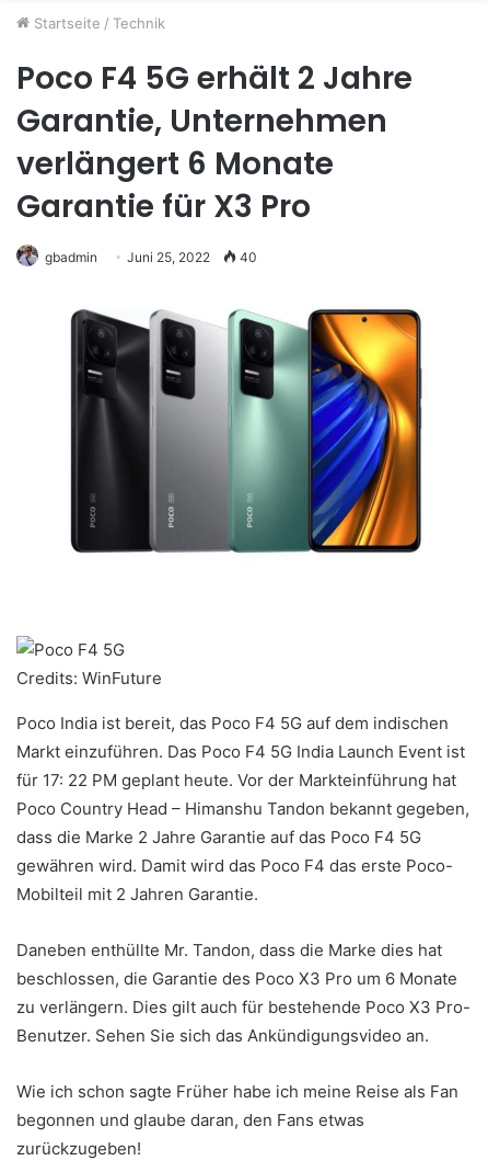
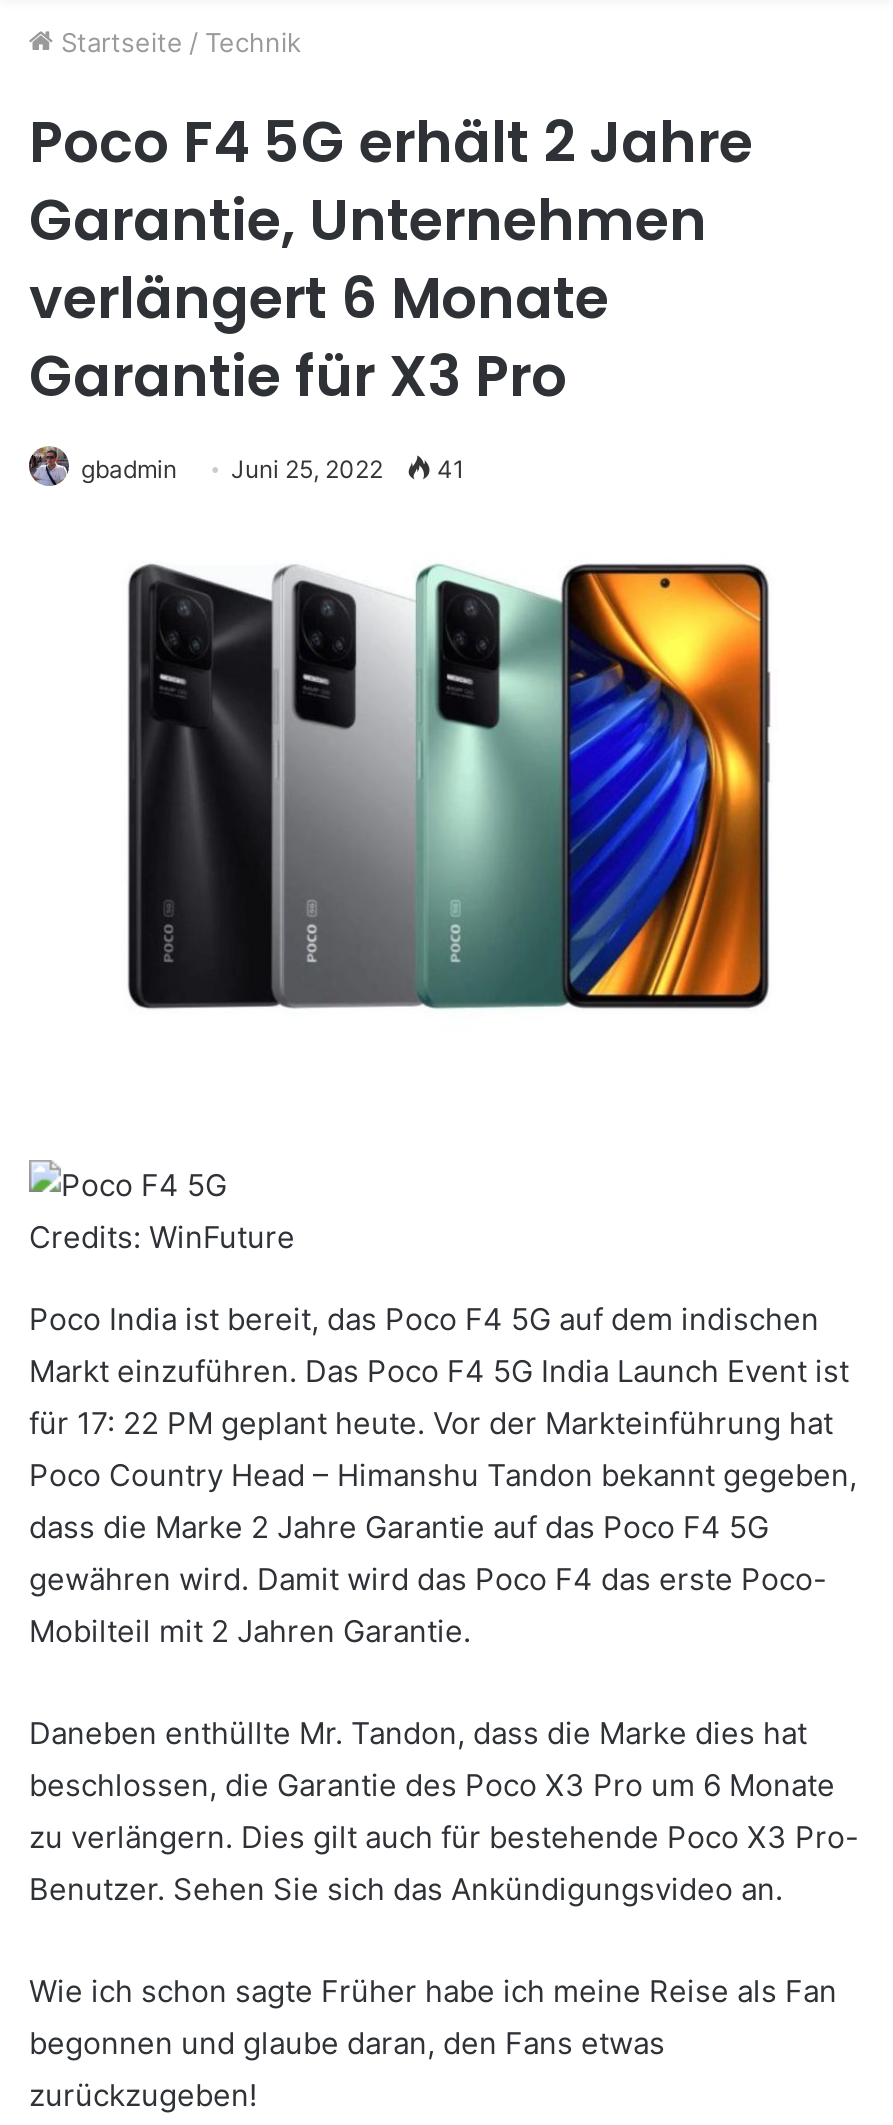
- gbadmin Juni 25, 2022 40
+ gbadmin Juni 25, 2022 41
